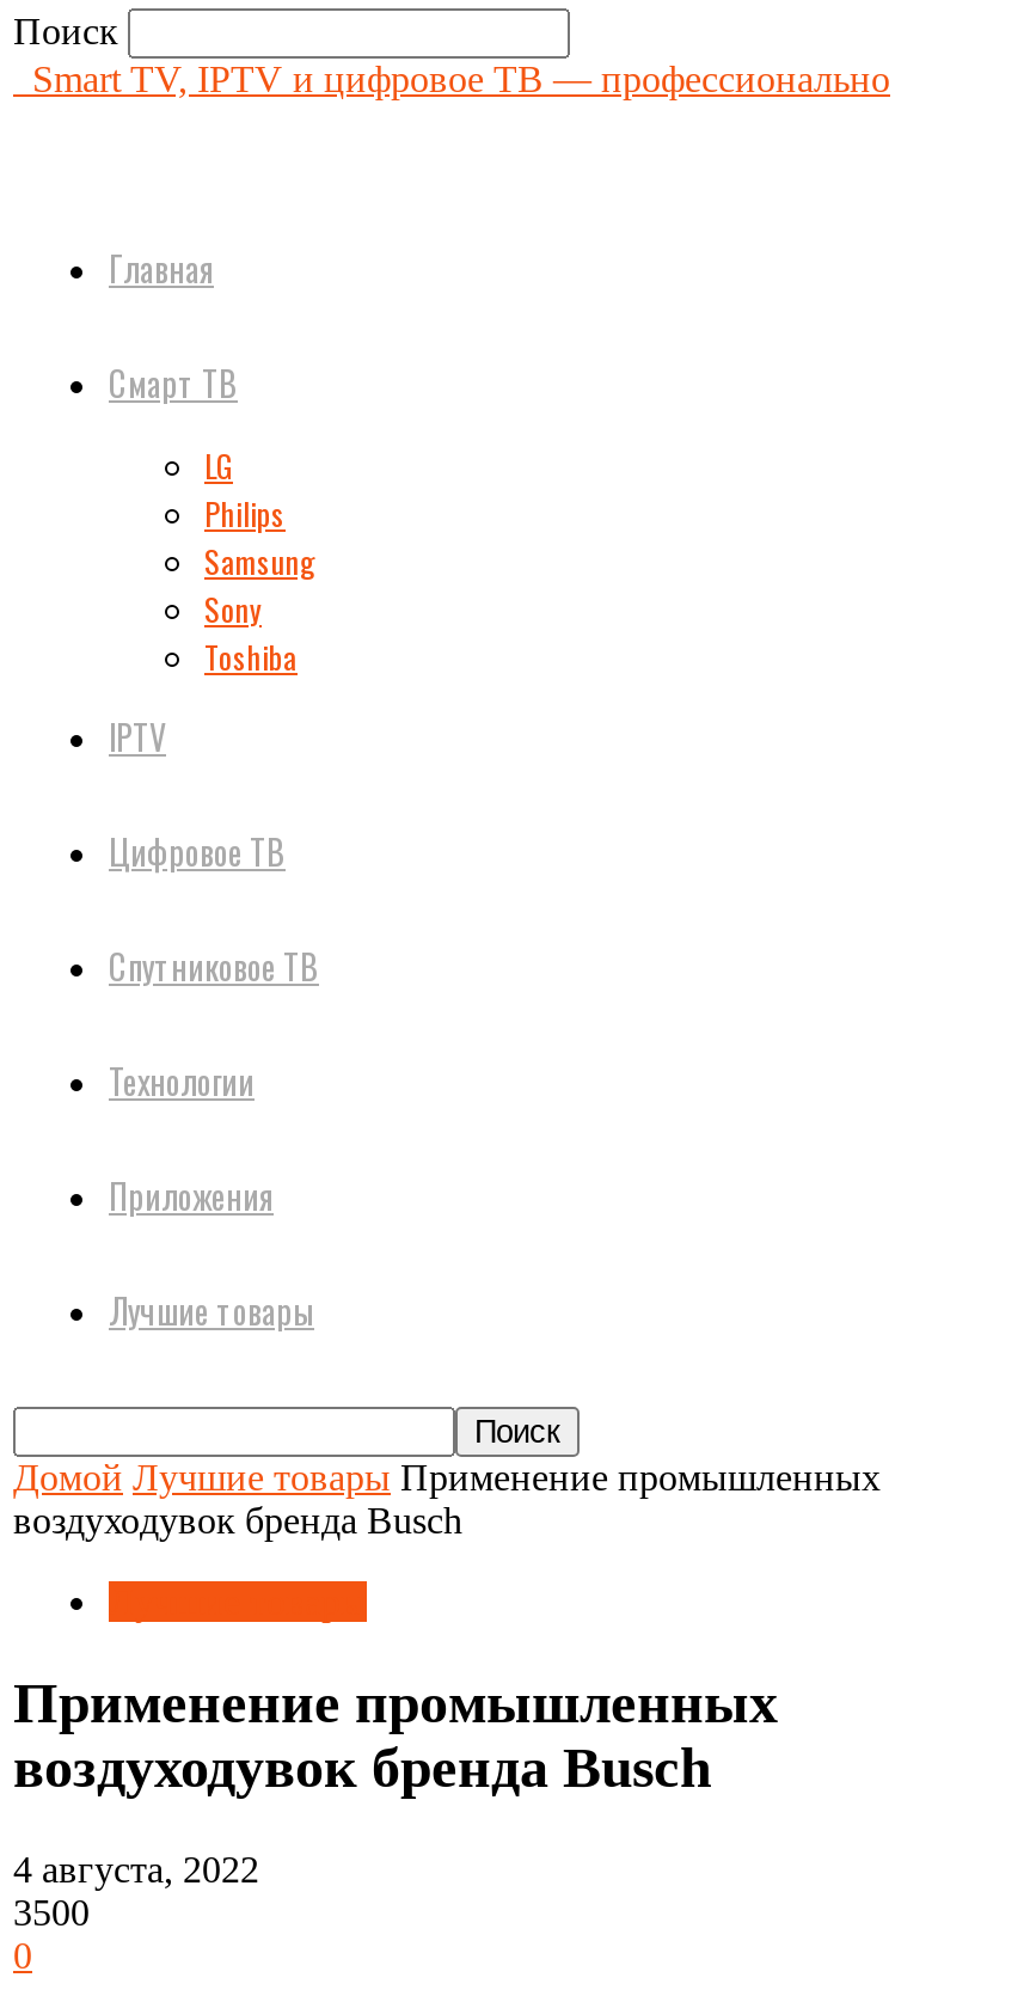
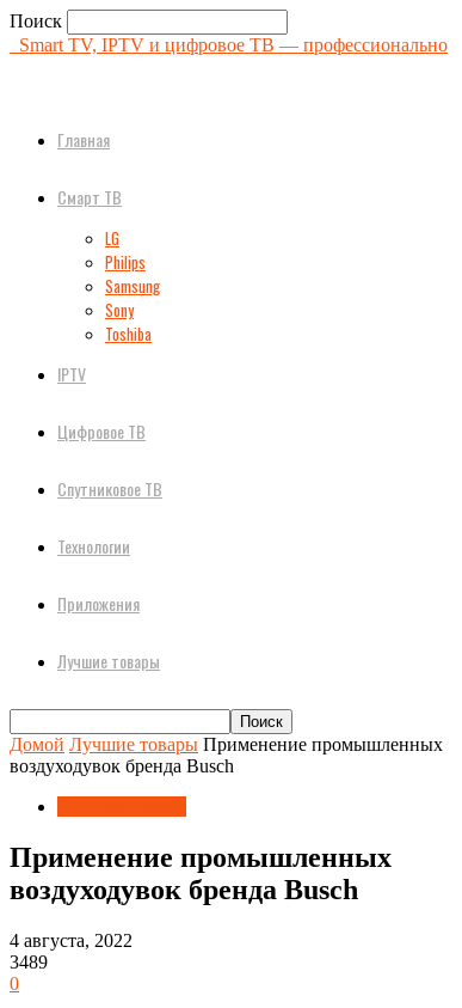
- 3500
+ 3489
